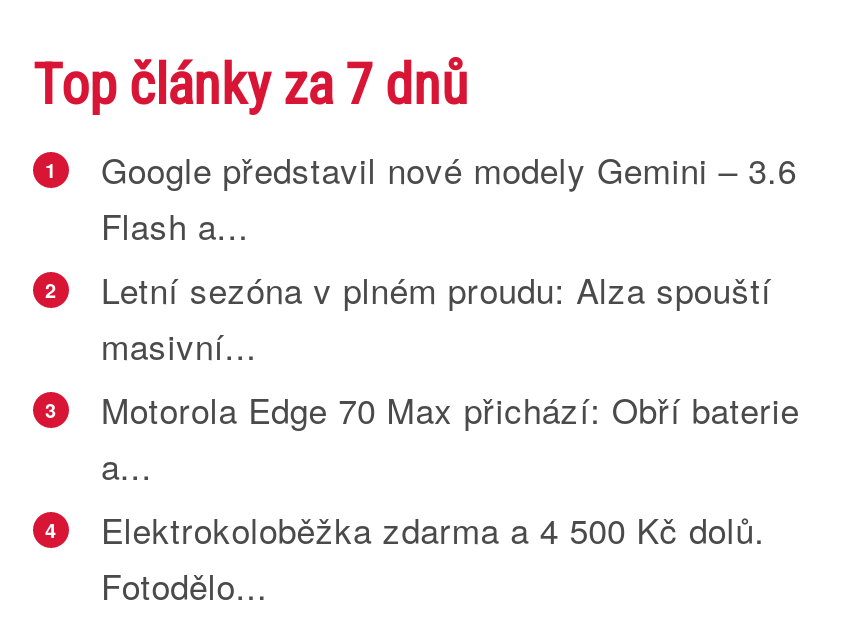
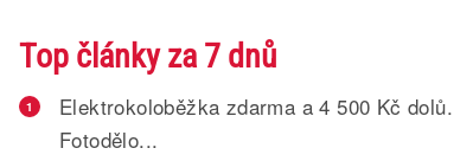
- Google představil nové modely Gemini – 3.6
- Flash a...
- 2
- Letní sezóna v plném proudu: Alza spouští
- masivní...
- 3
- Motorola Edge 70 Max přichází: Obří baterie
- a...
- 4
